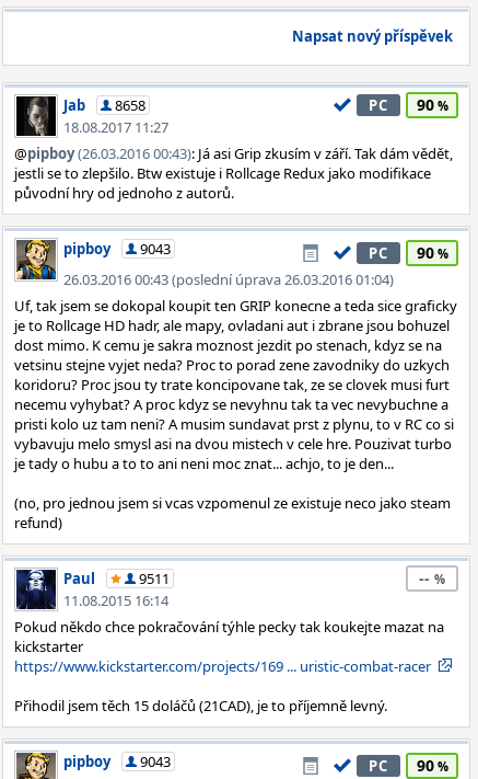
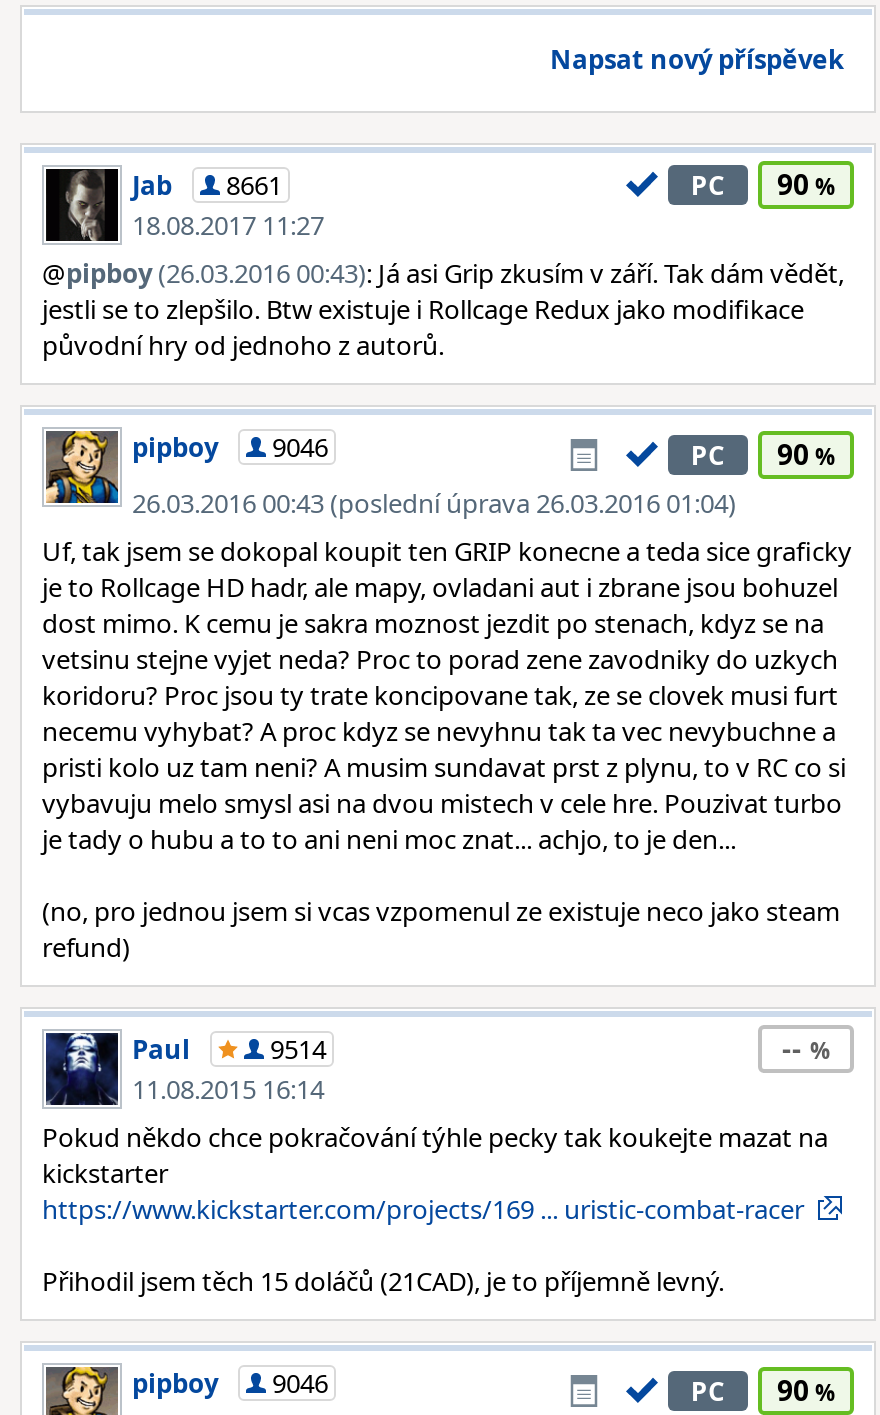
- Jab 8658
+ Jab 8661

- pipboy 9043
+ pipboy 9046

- 9511
+ 9514

- pipboy 9043
+ pipboy 9046
